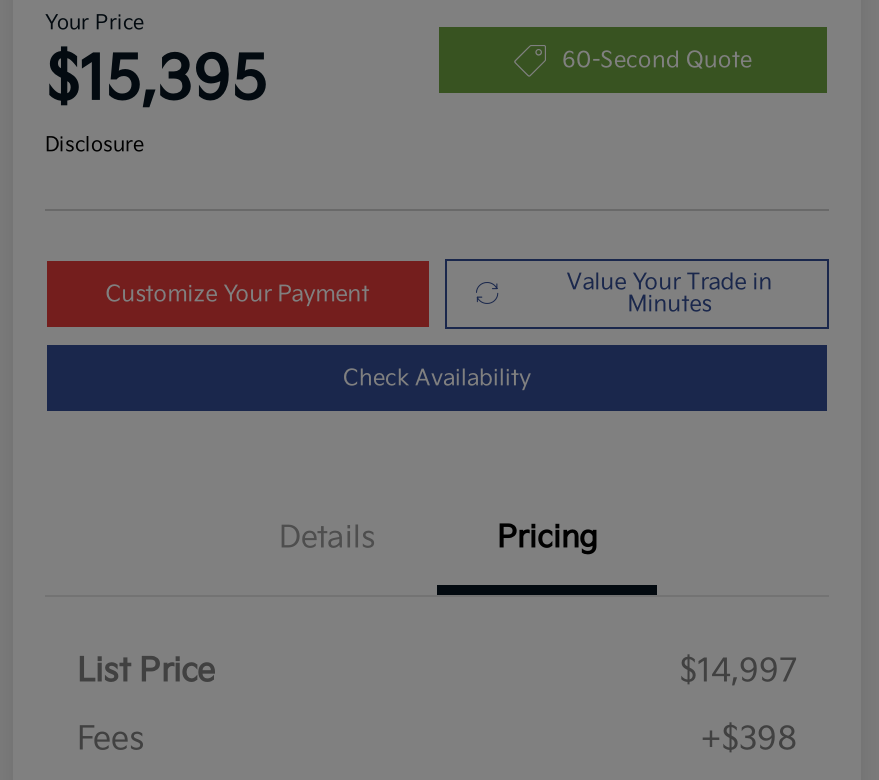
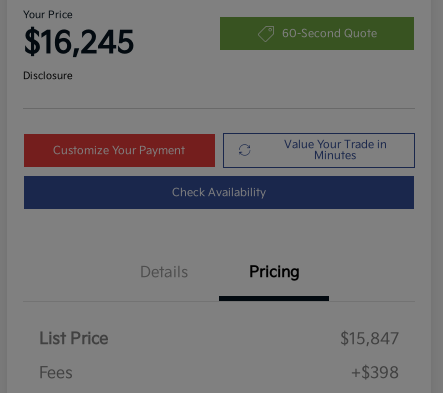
- $15,395
+ $16,245

- $14,997
+ $15,847
